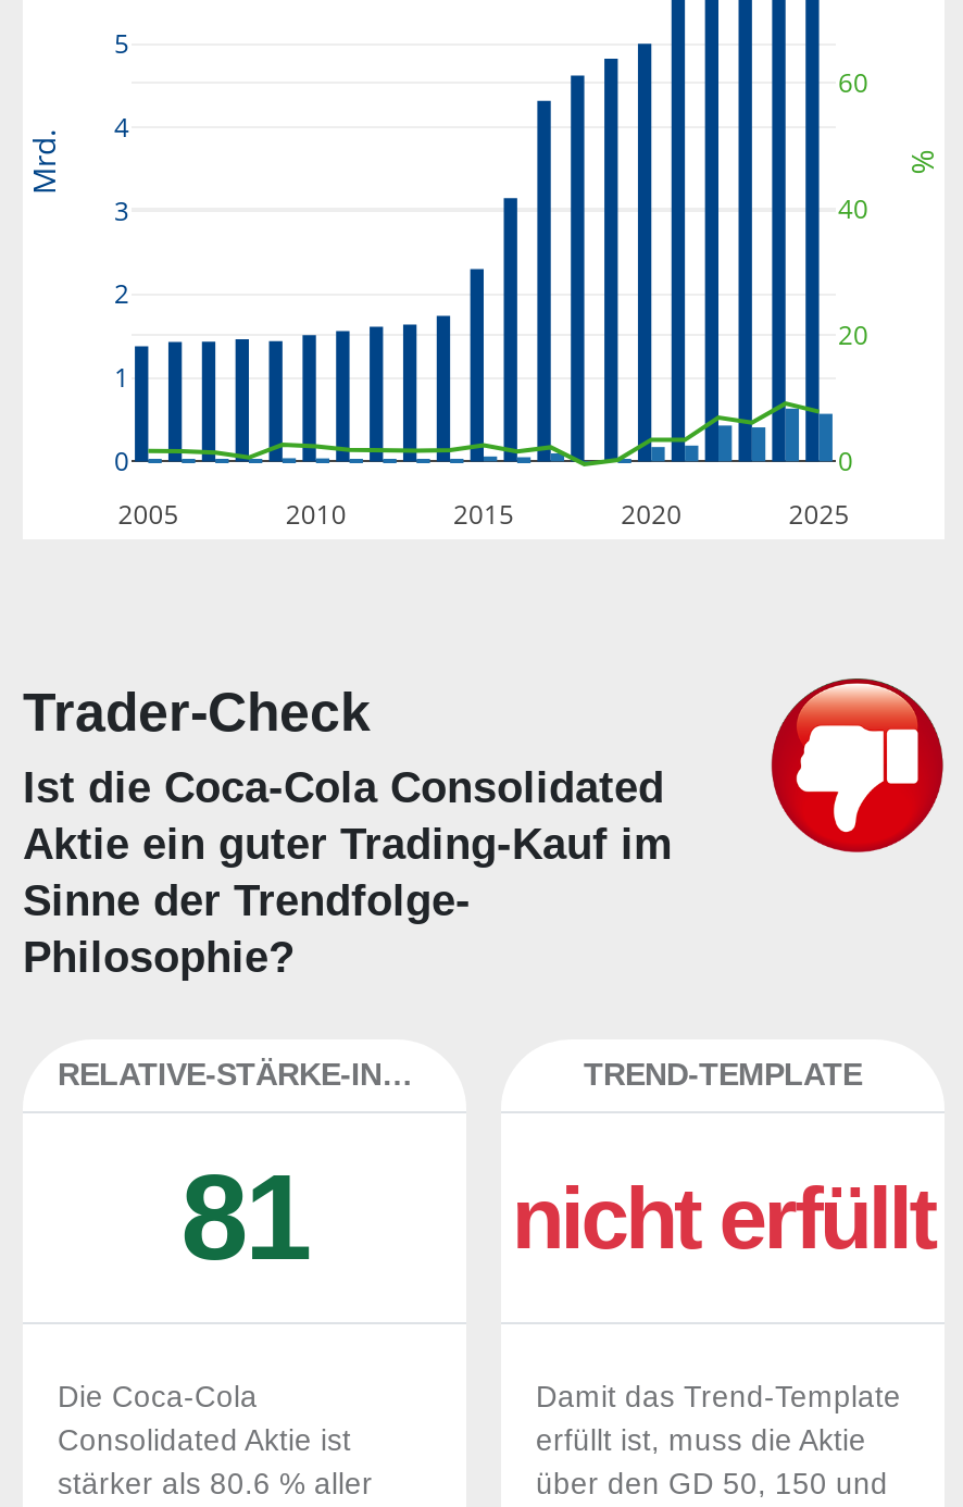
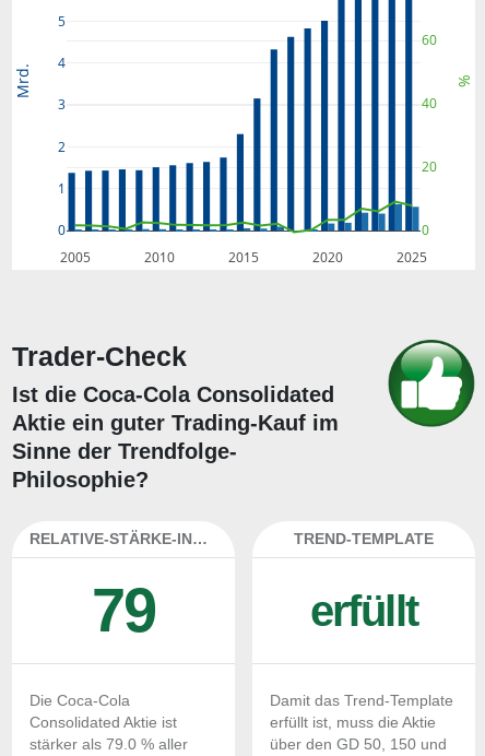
- [image]
+ [image]

- 81
+ 79

- nicht erfüllt
+ erfüllt

- stärker als 80.6 % aller
+ stärker als 79.0 % aller
